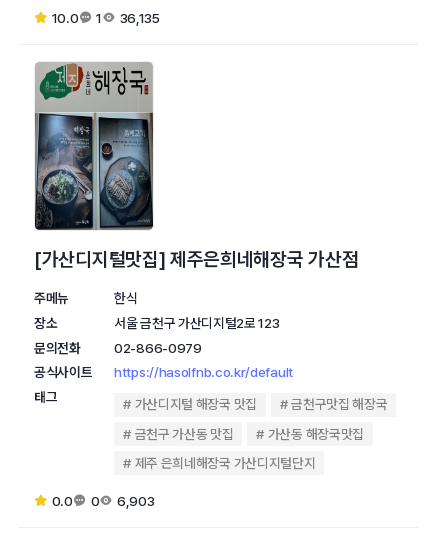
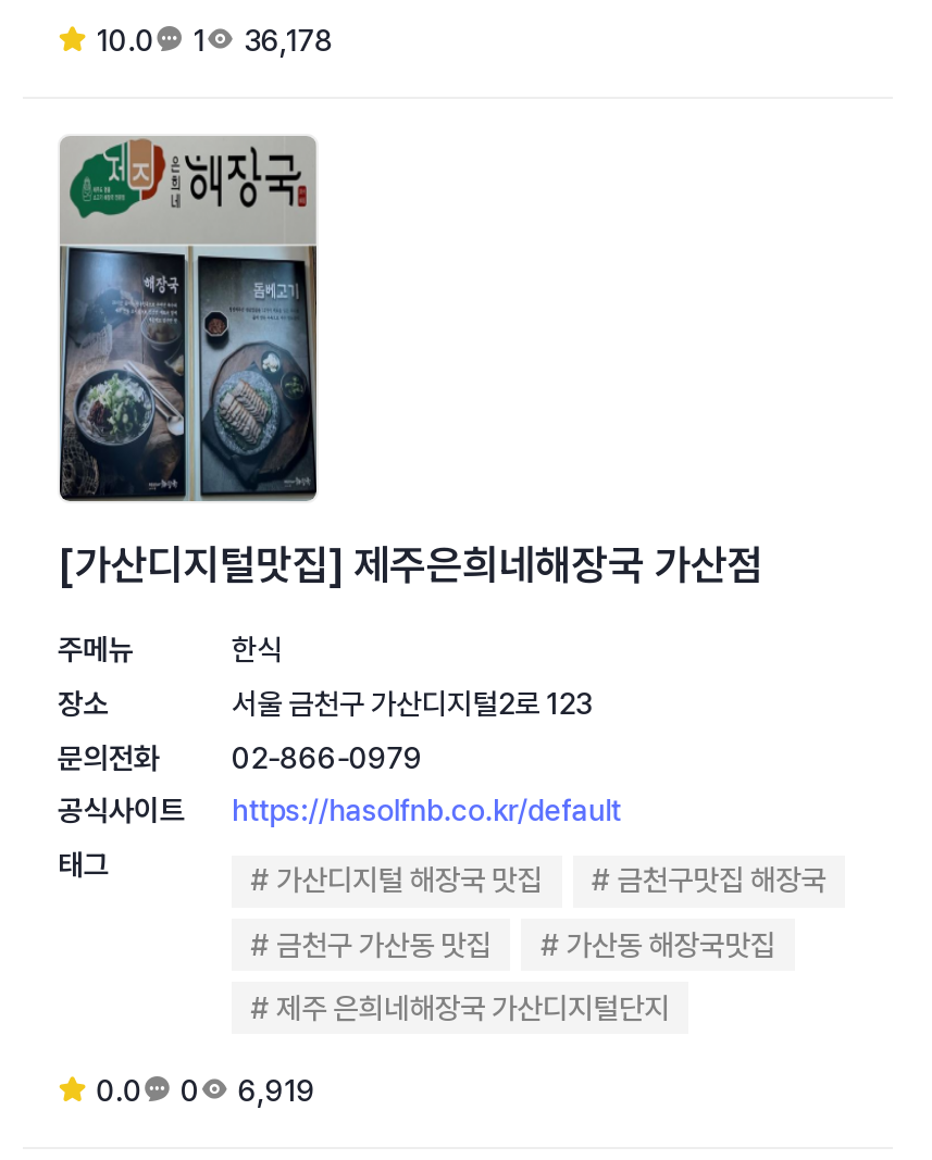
- 10.0 1 36,135
+ 10.0 1 36,178

- 0.0 0 6,903
+ 0.0 0 6,919
